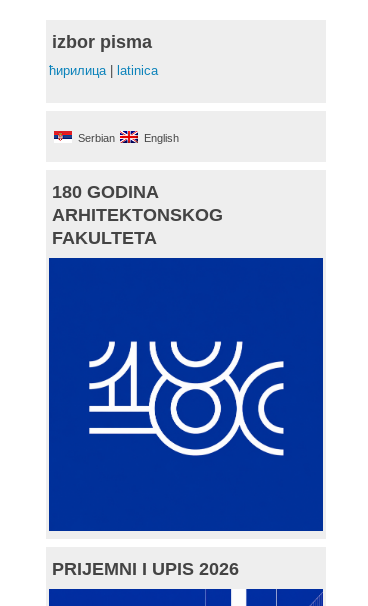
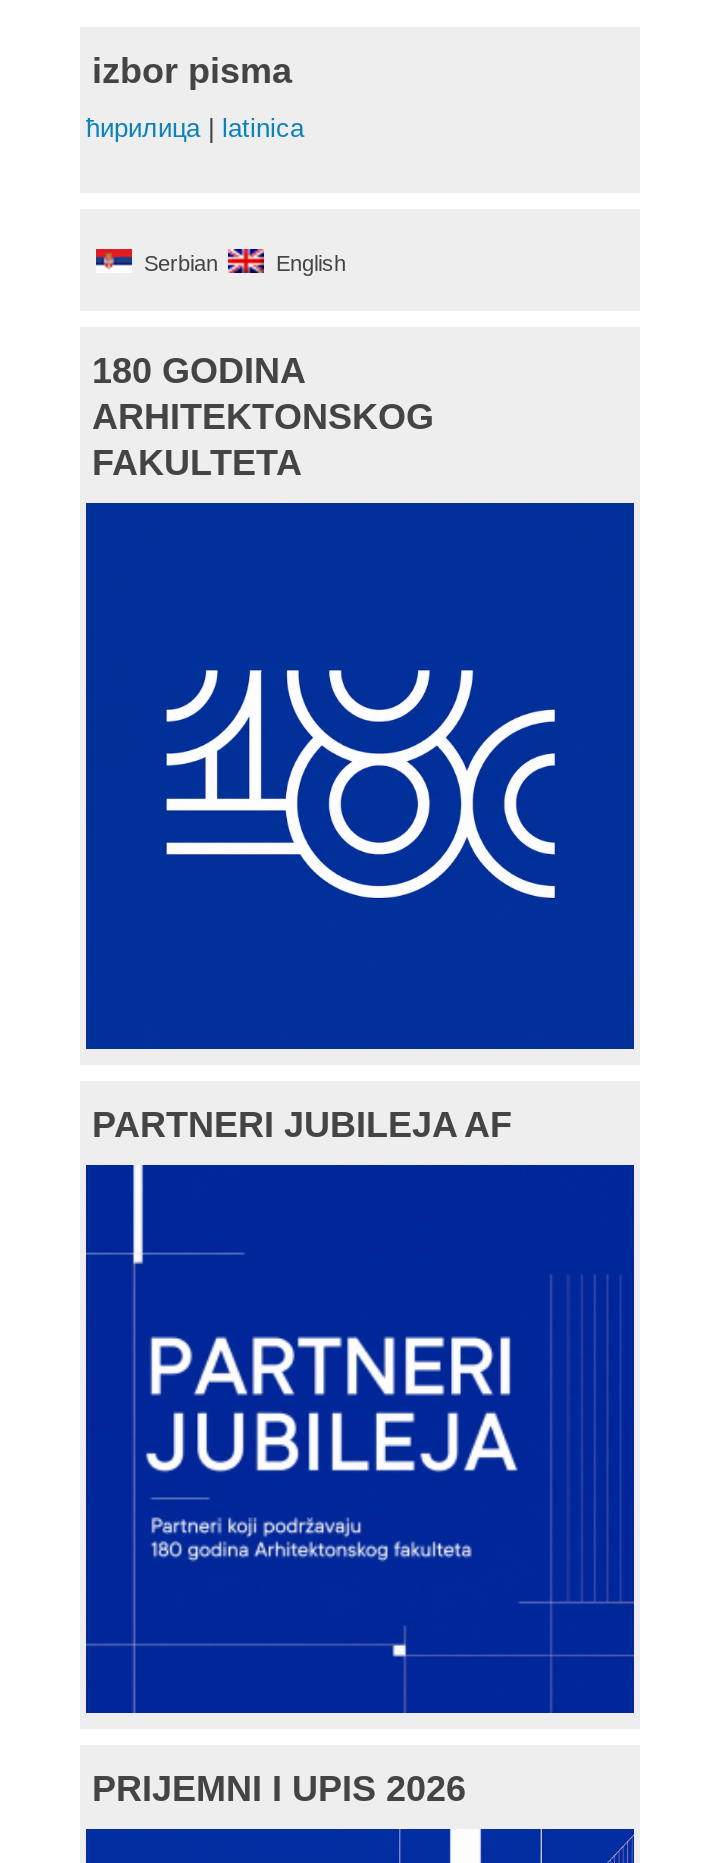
+ PARTNERI JUBILEJA AF

+ [image]
